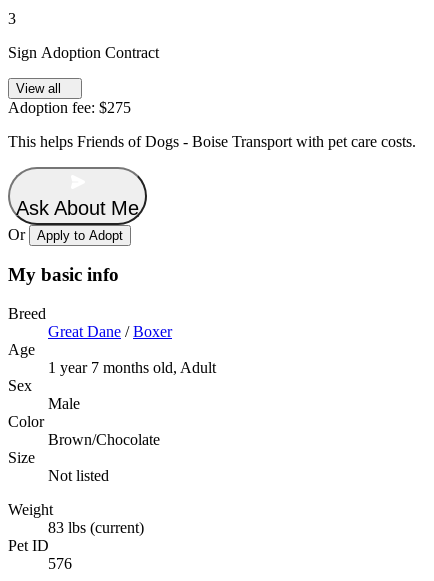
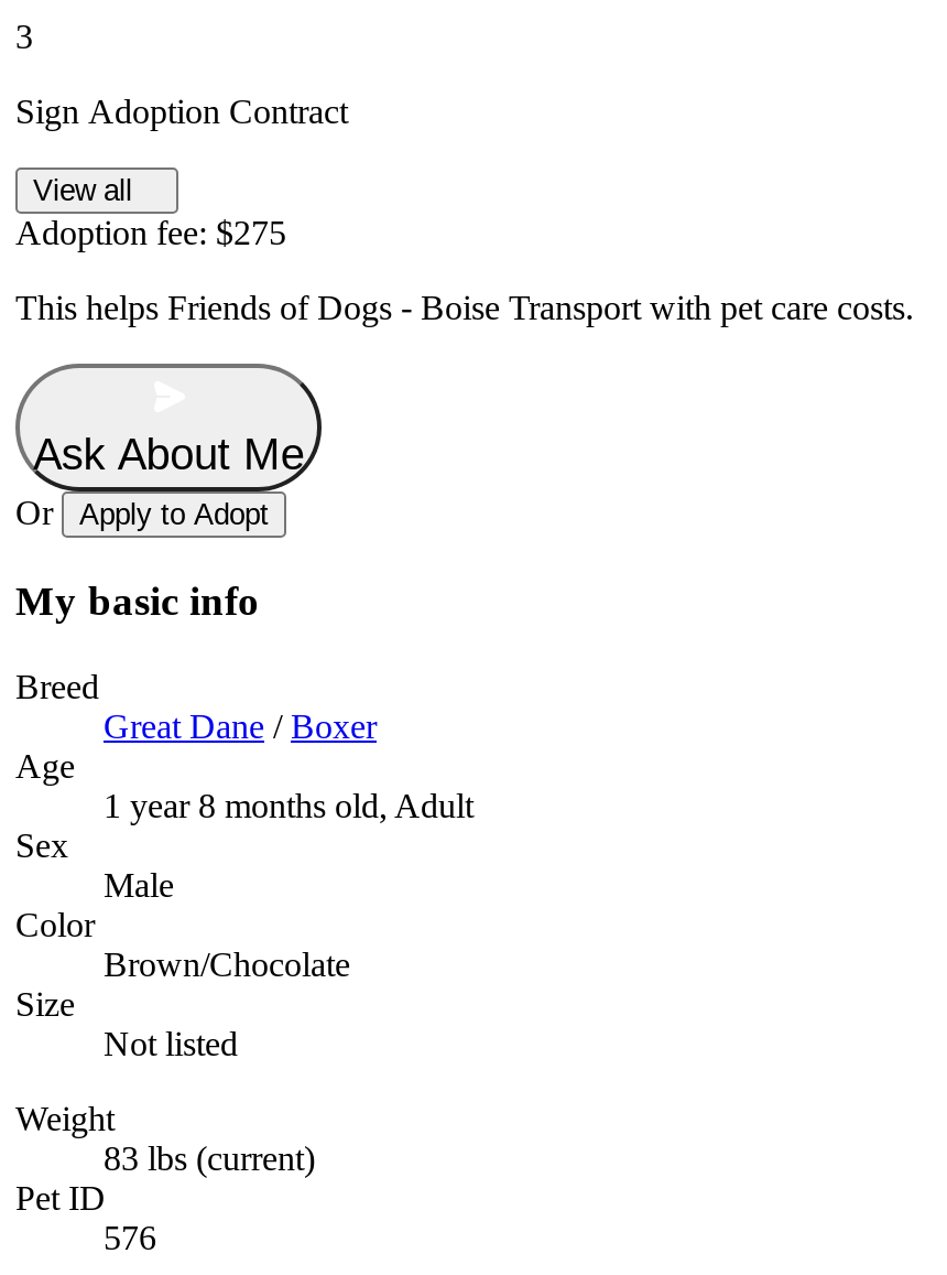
- 1 year 7 months old, Adult
+ 1 year 8 months old, Adult
